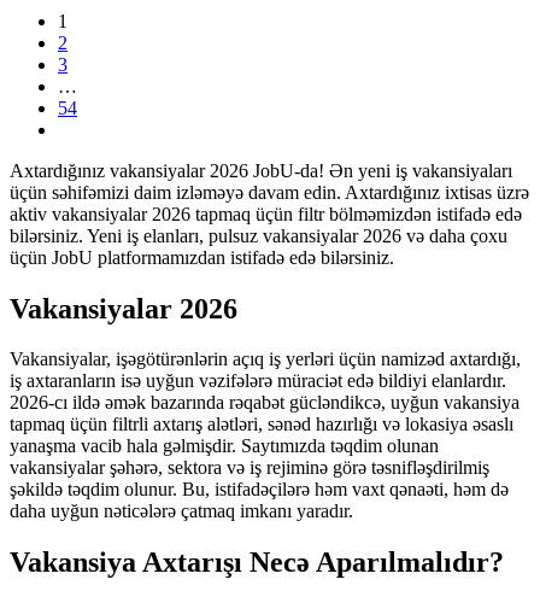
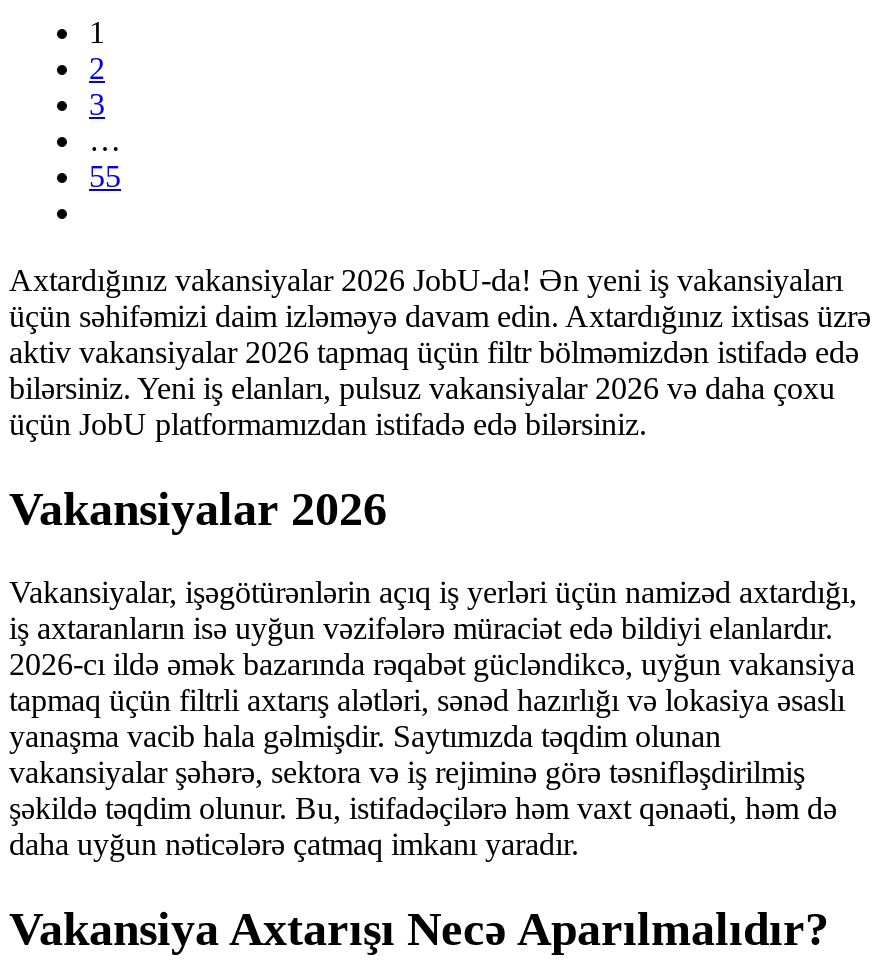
- 54
+ 55
